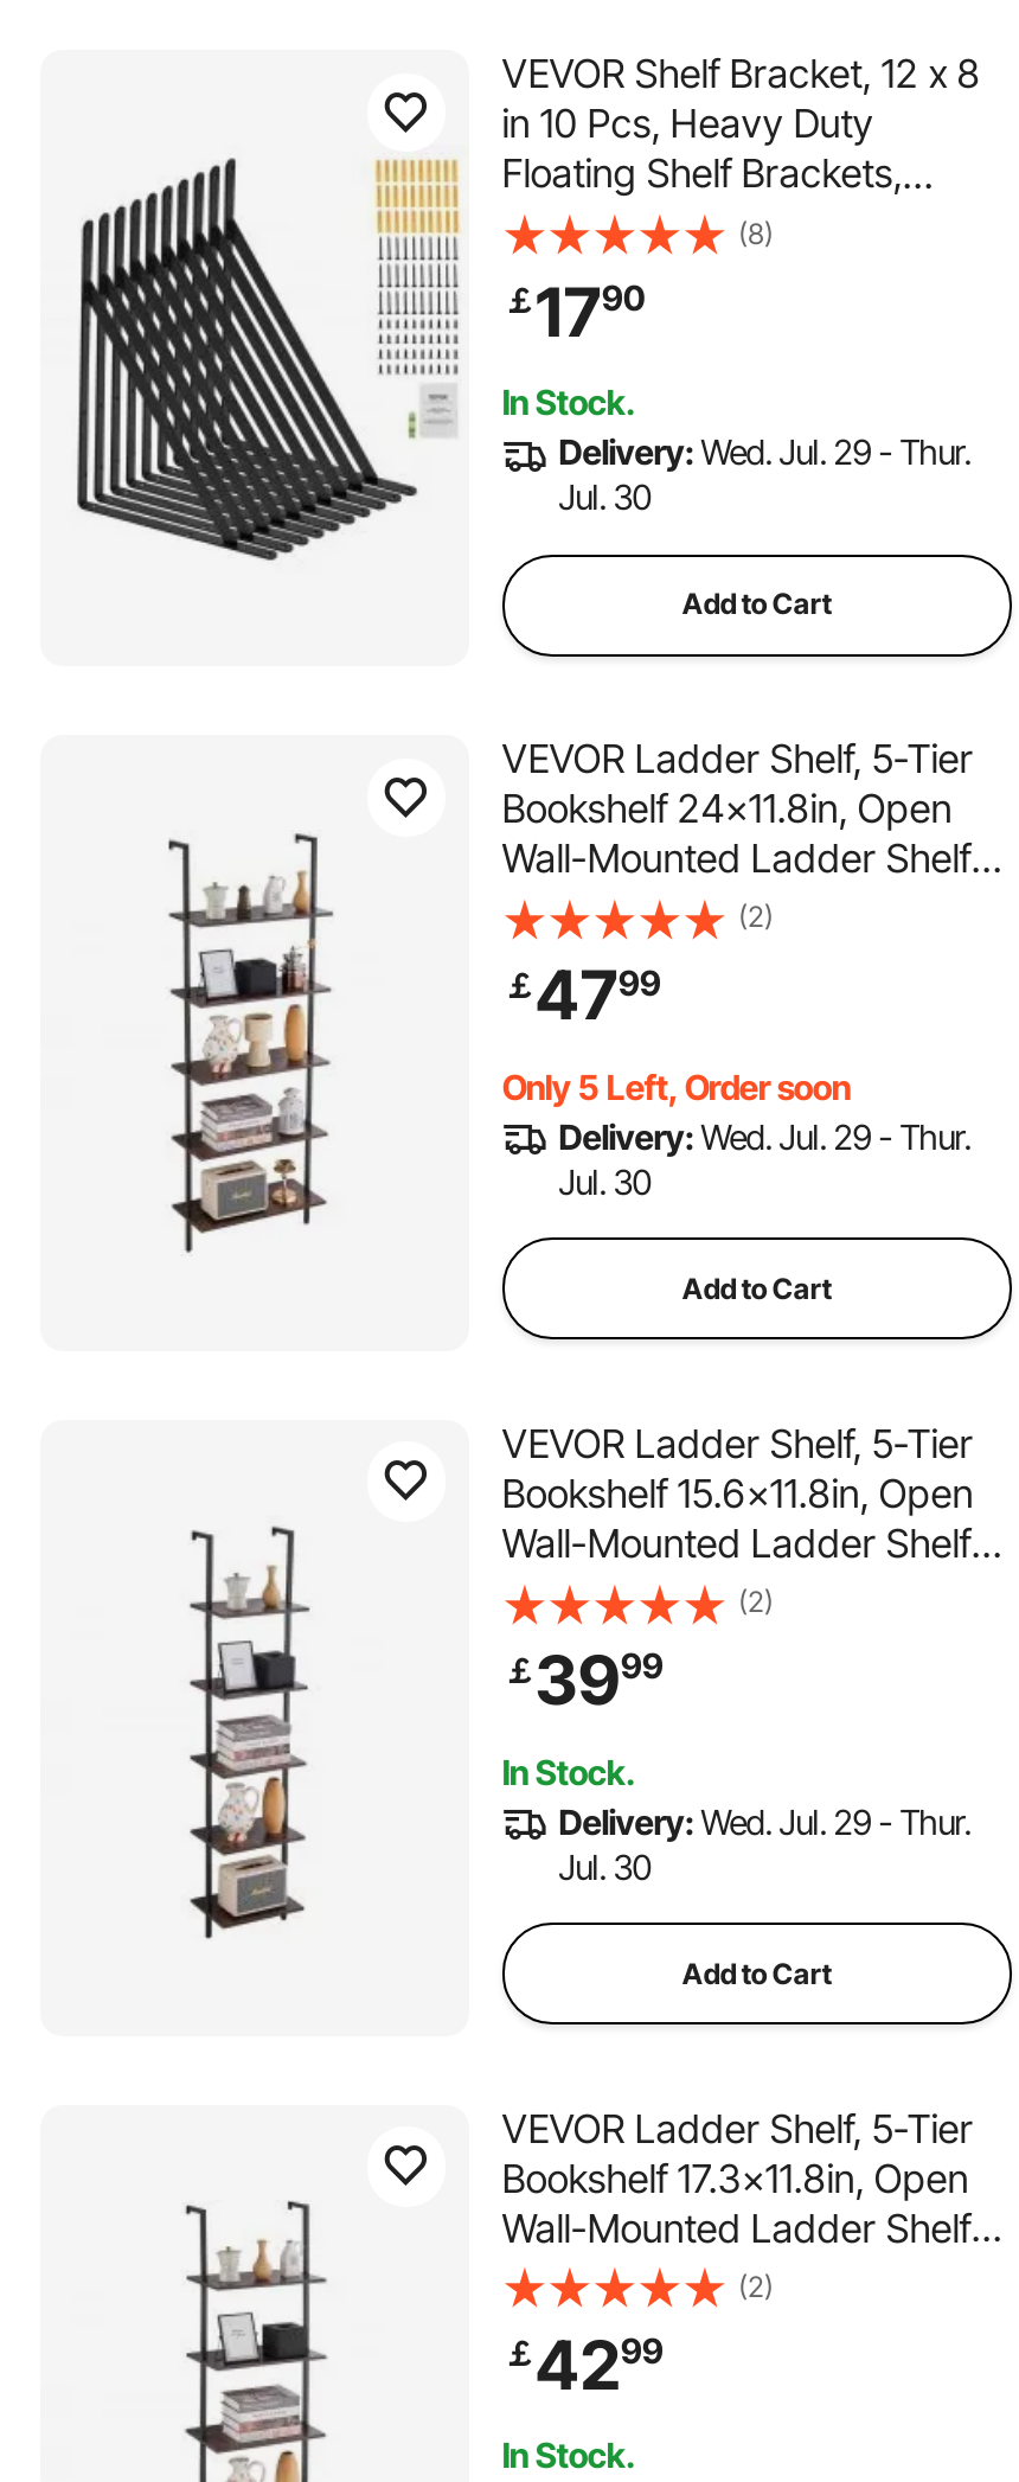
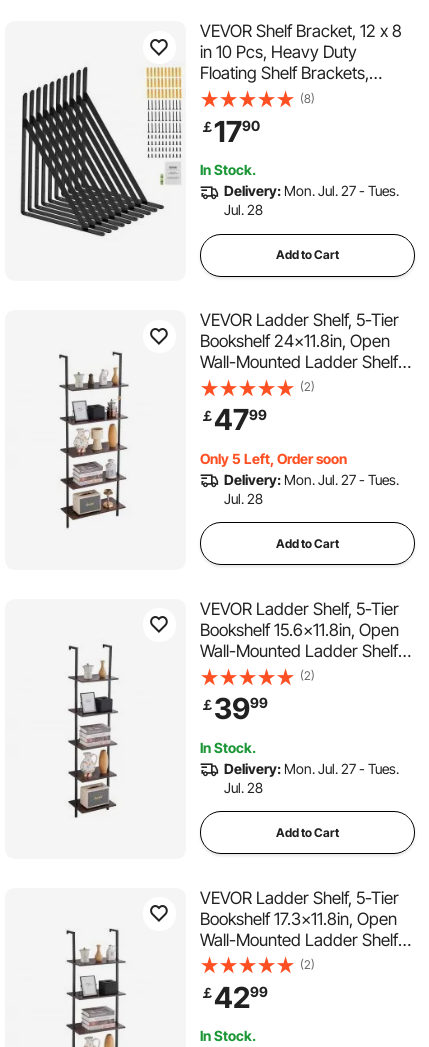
- Delivery: Wed. Jul. 29 - Thur.
+ Delivery: Mon. Jul. 27 - Tues.

- Jul. 30
+ Jul. 28

- Delivery: Wed. Jul. 29 - Thur.
+ Delivery: Mon. Jul. 27 - Tues.

- Jul. 30
+ Jul. 28

- Delivery: Wed. Jul. 29 - Thur.
+ Delivery: Mon. Jul. 27 - Tues.

- Jul. 30
+ Jul. 28
